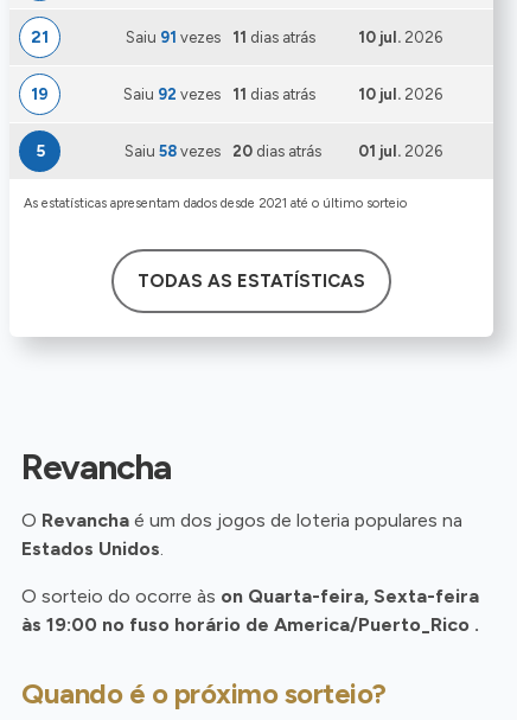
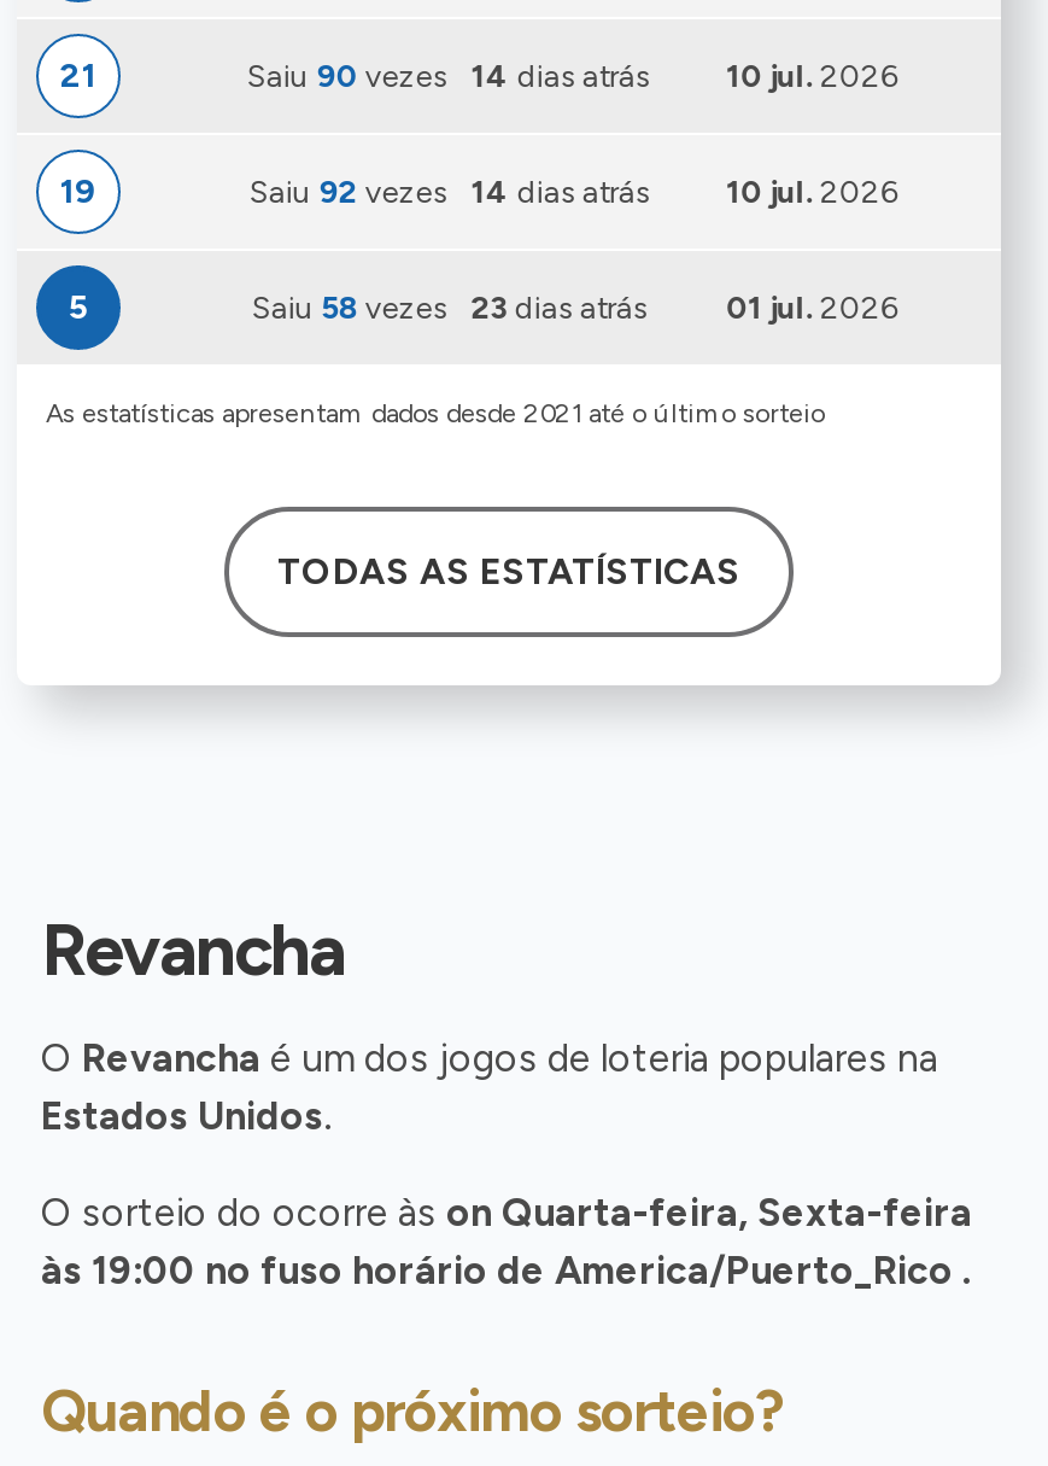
- Saiu 91 vezes
+ Saiu 90 vezes

- 11 dias atrás
+ 14 dias atrás

- Saiu 92 vezes 11 dias atrás
+ Saiu 92 vezes 14 dias atrás

- Saiu 58 vezes 20 dias atrás
+ Saiu 58 vezes 23 dias atrás
